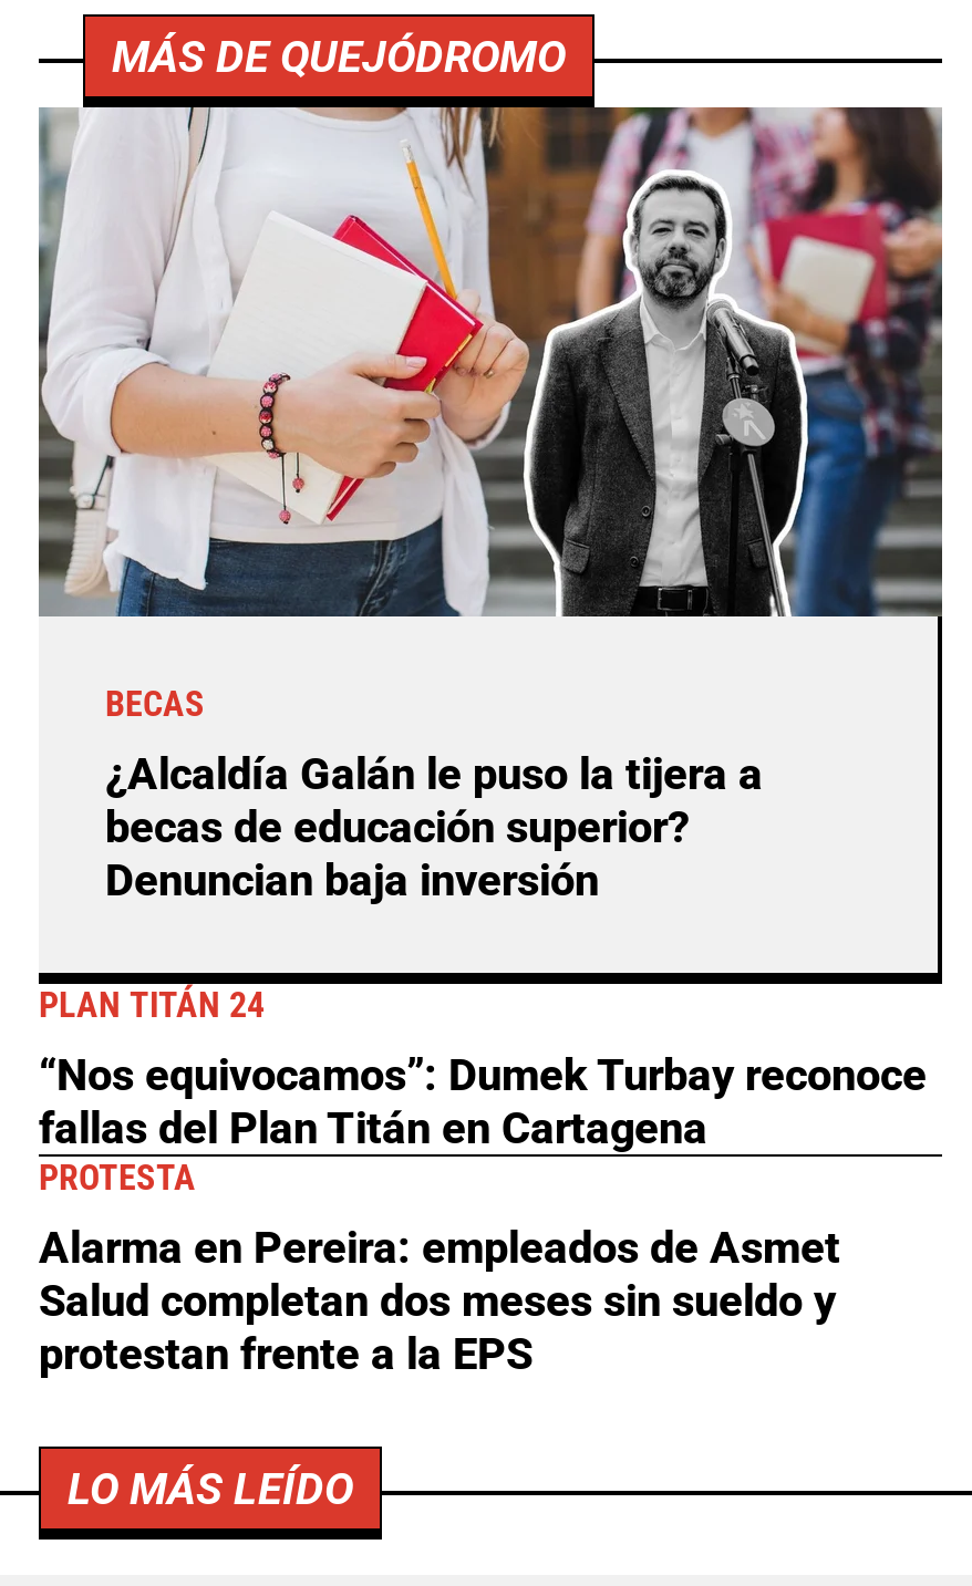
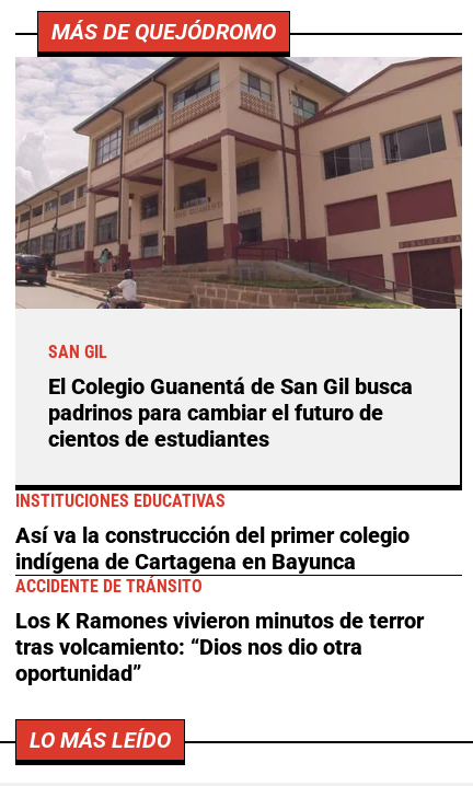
- [image]
- BECAS
- ¿Alcaldía Galán le puso la tijera a
- becas de educación superior?
- Denuncian baja inversión
+ [image]
+ SAN GIL
+ El Colegio Guanentá de San Gil busca
+ padrinos para cambiar el futuro de
+ cientos de estudiantes

- PLAN TITÁN 24
- “Nos equivocamos”: Dumek Turbay reconoce
- fallas del Plan Titán en Cartagena
- PROTESTA
- Alarma en Pereira: empleados de Asmet
- Salud completan dos meses sin sueldo y
- protestan frente a la EPS
+ INSTITUCIONES EDUCATIVAS
+ Así va la construcción del primer colegio
+ indígena de Cartagena en Bayunca
+ ACCIDENTE DE TRÁNSITO
+ Los K Ramones vivieron minutos de terror
+ tras volcamiento: “Dios nos dio otra
+ oportunidad”
